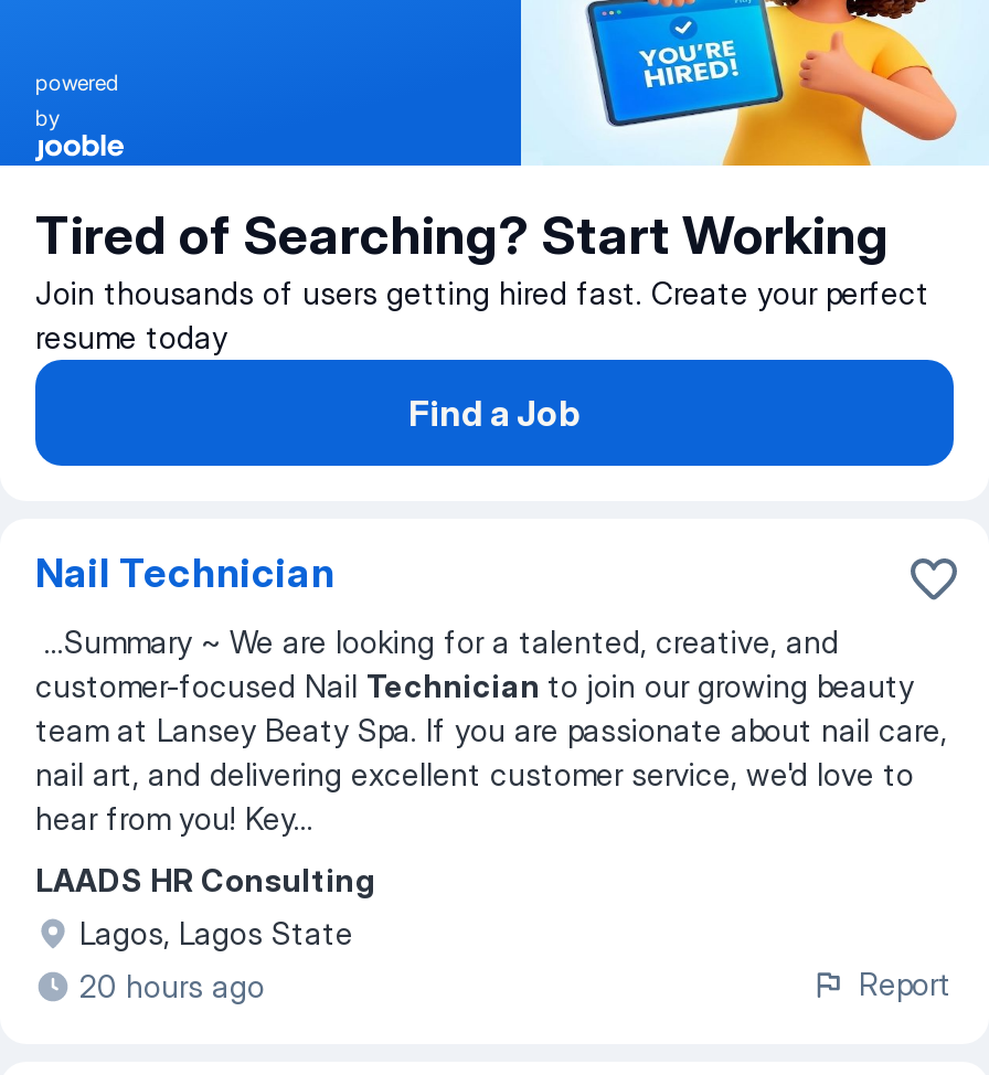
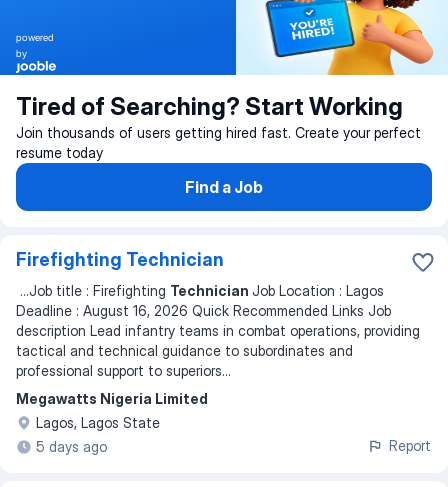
- Nail Technician
+ Firefighting Technician

- ...Summary ~ We are looking for a talented, creative, and
- customer-focused Nail Technician to join our growing beauty
- team at Lansey Beaty Spa. If you are passionate about nail care,
- nail art, and delivering excellent customer service, we'd love to
- hear from you! Key...
+ ...Job title : Firefighting Technician Job Location : Lagos
+ Deadline : August 16, 2026 Quick Recommended Links Job
+ description Lead infantry teams in combat operations, providing
+ tactical and technical guidance to subordinates and
+ professional support to superiors...

- LAADS HR Consulting
+ Megawatts Nigeria Limited

- 20 hours ago
+ 5 days ago
